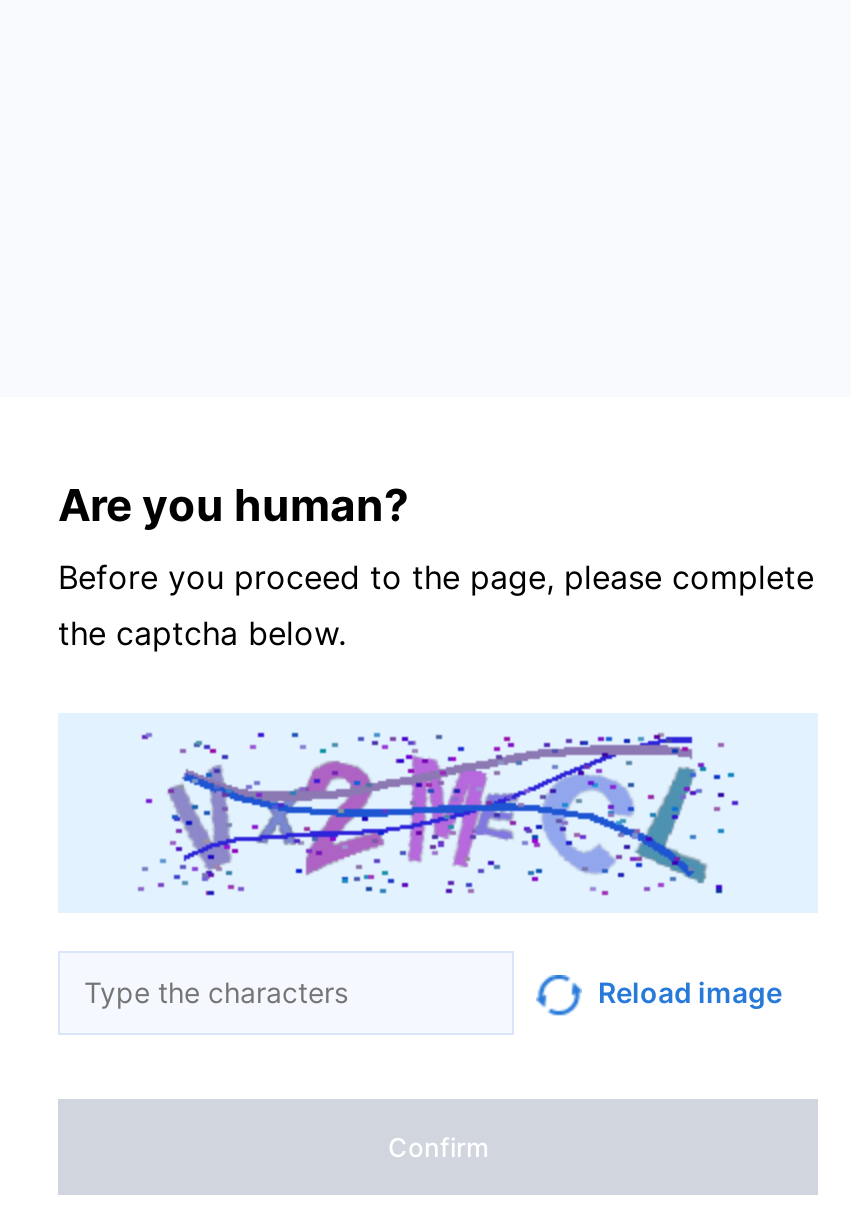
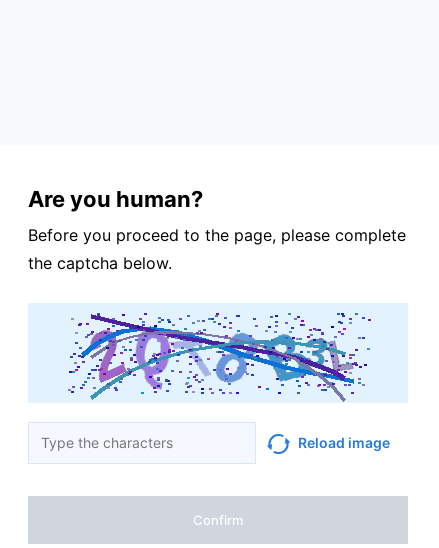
- [image]
+ [image]
